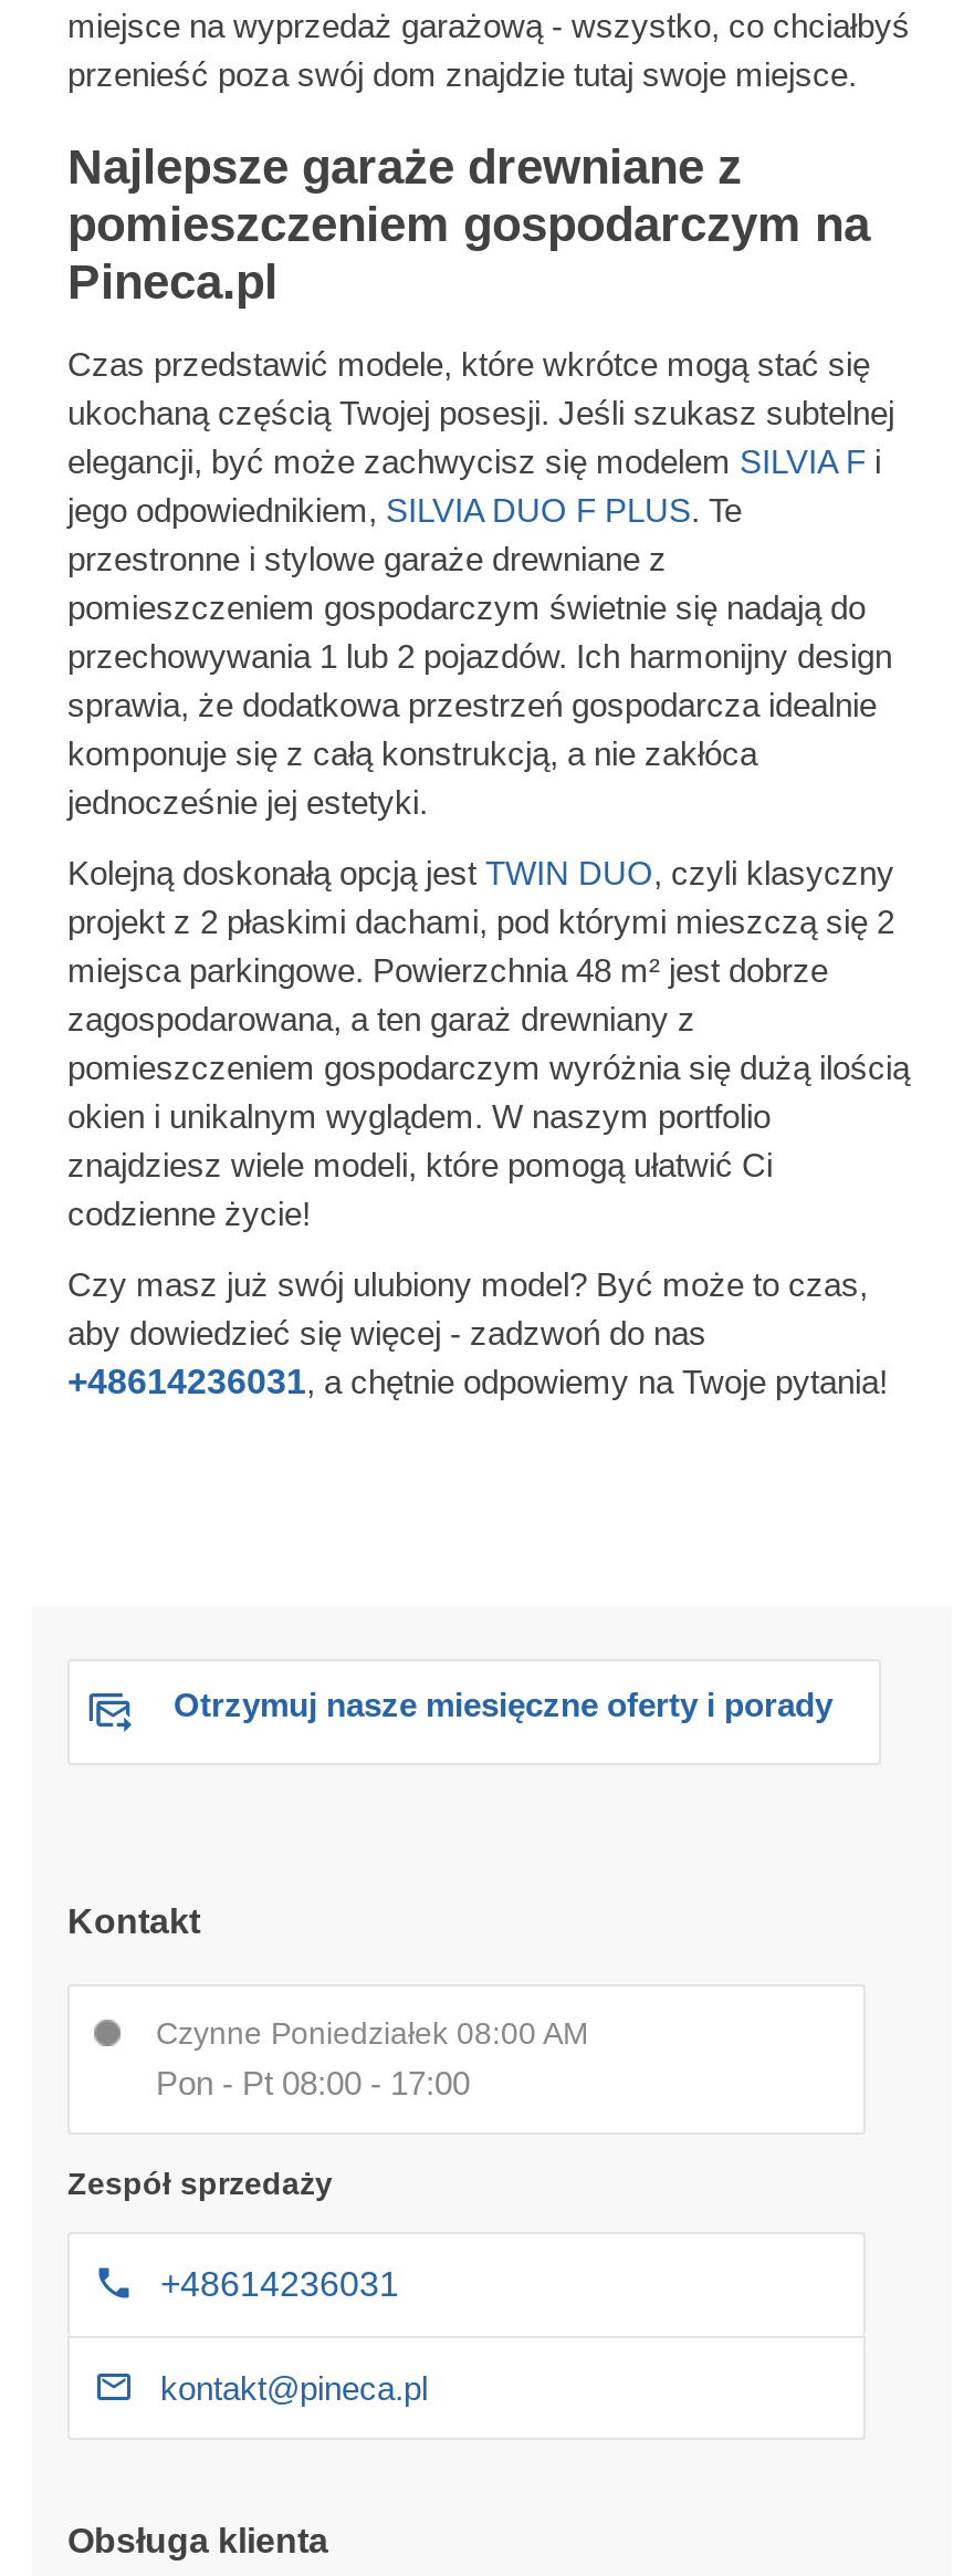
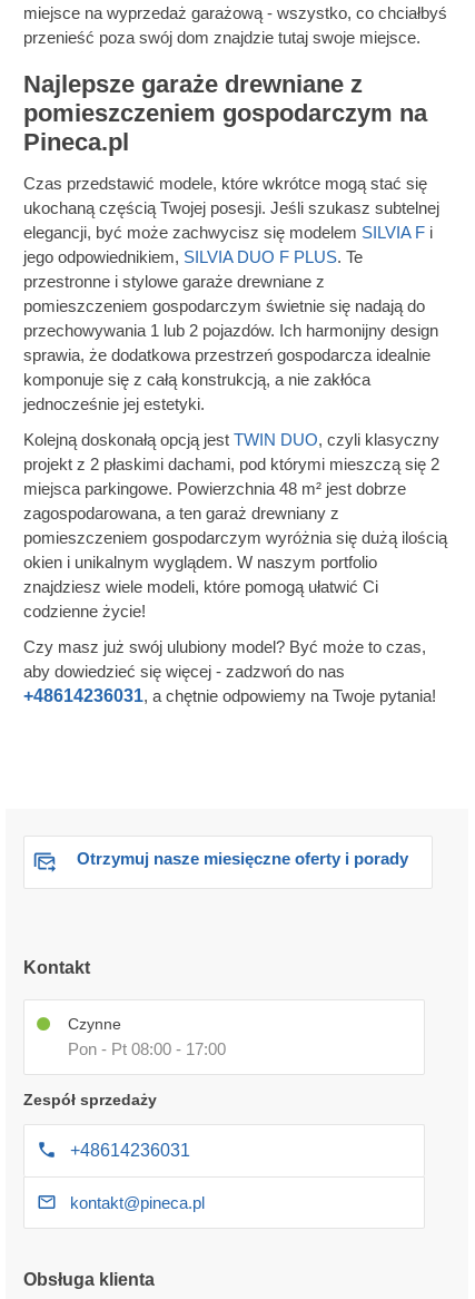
- Czynne Poniedziałek 08:00 AM
+ Czynne
